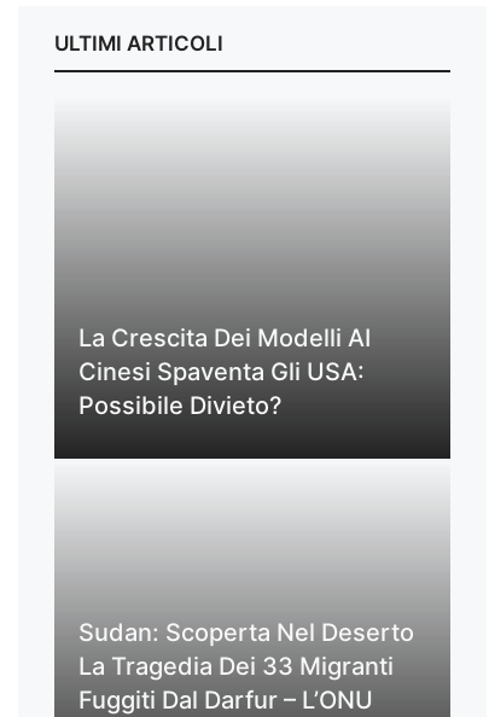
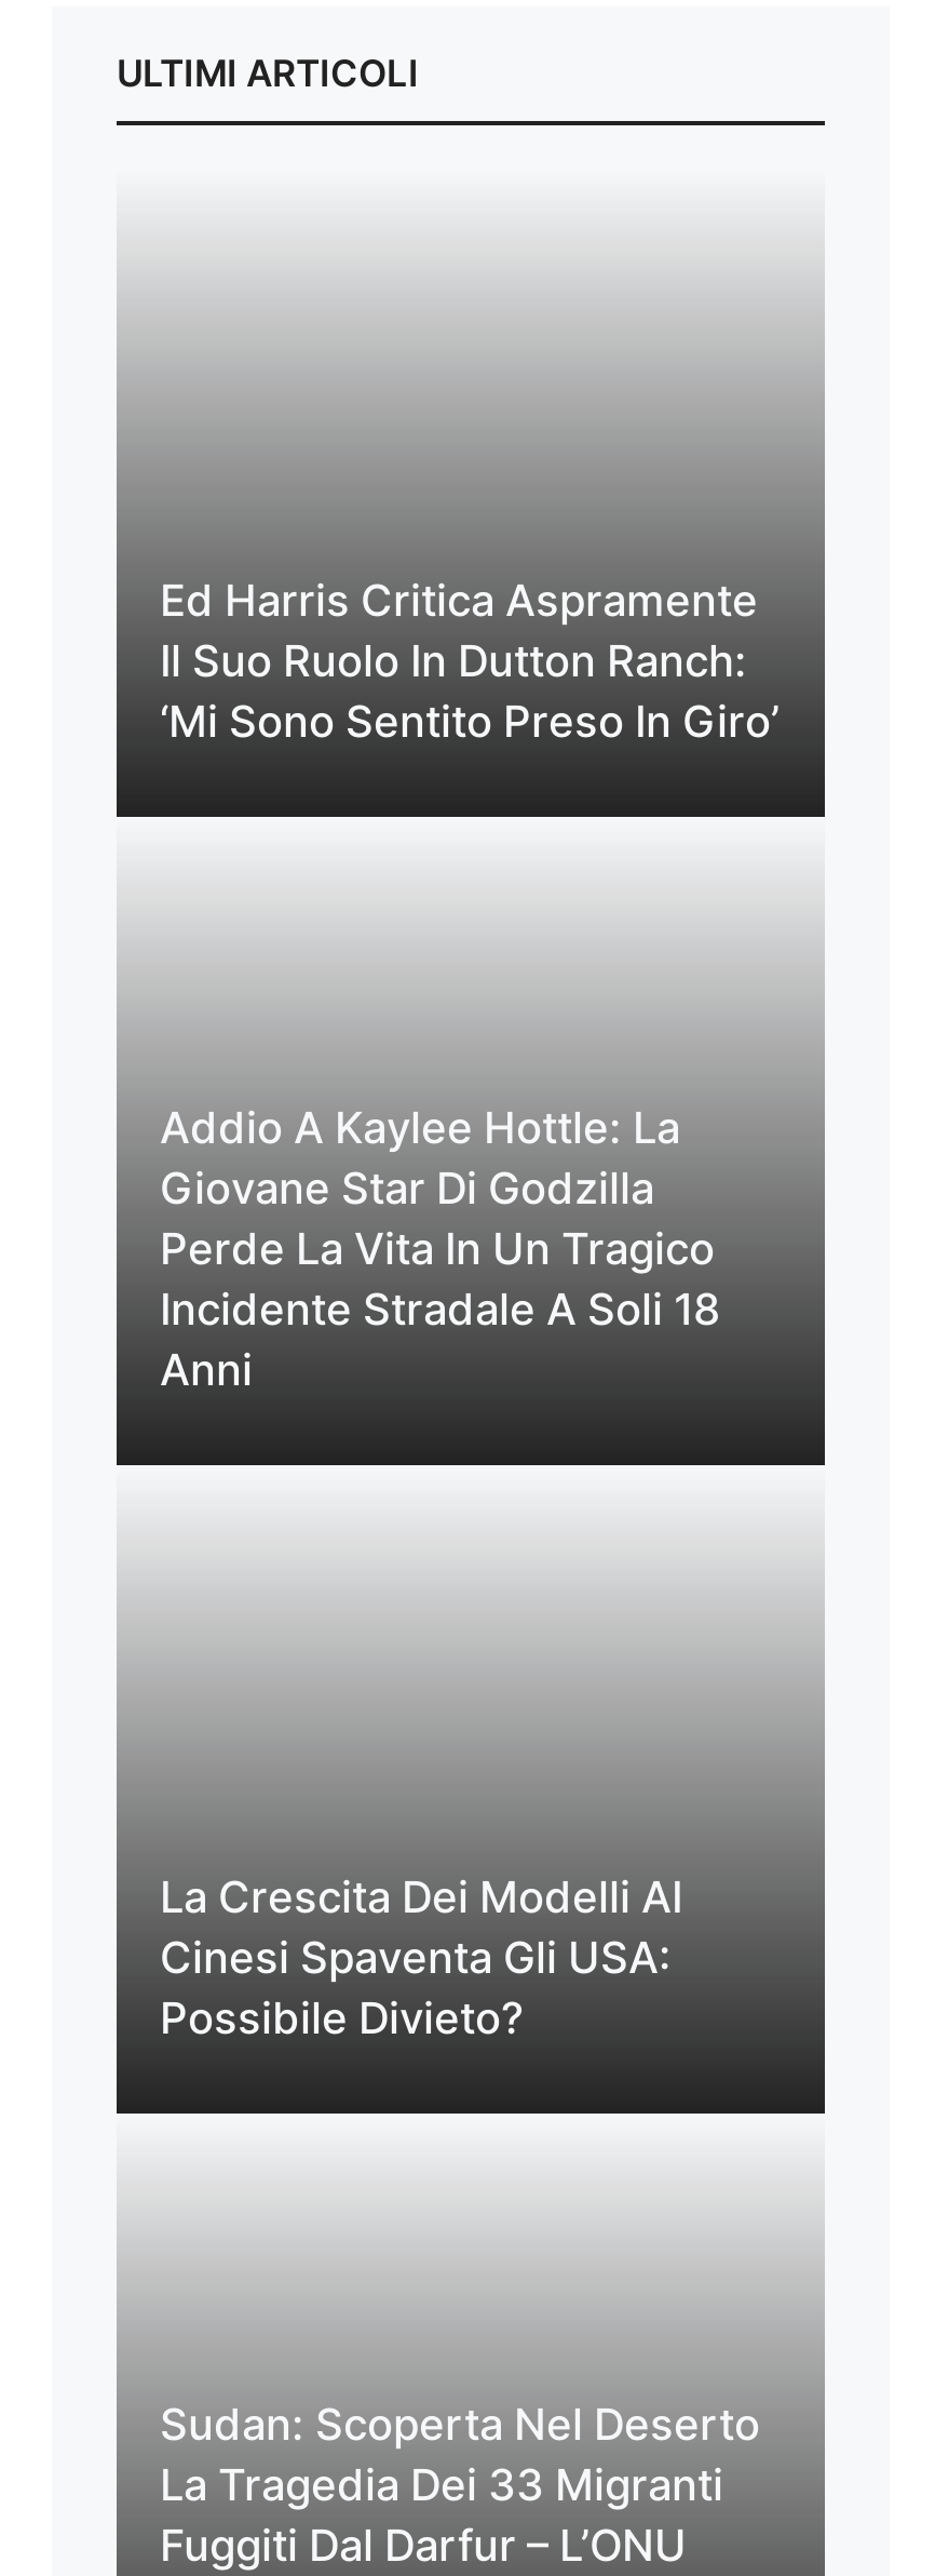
+ Ed Harris Critica Aspramente
+ Il Suo Ruolo In Dutton Ranch:
+ ‘Mi Sono Sentito Preso In Giro’

+ Addio A Kaylee Hottle: La
+ Giovane Star Di Godzilla
+ Perde La Vita In Un Tragico
+ Incidente Stradale A Soli 18
+ Anni
